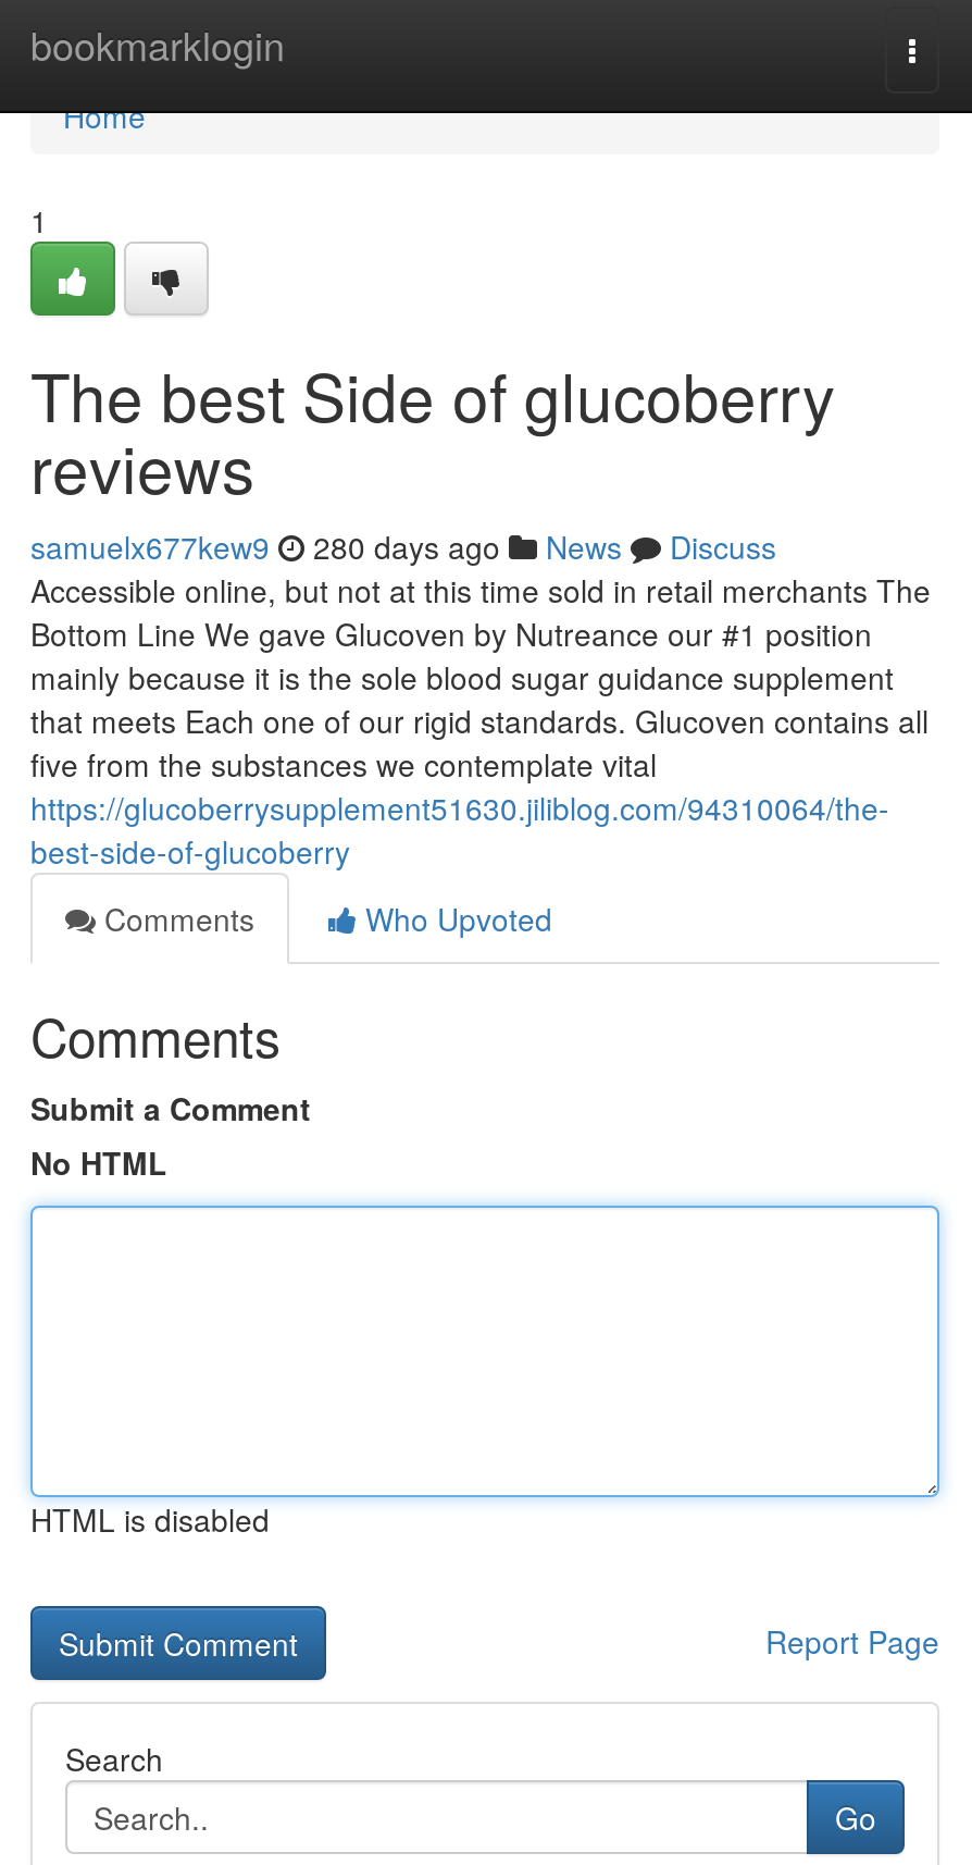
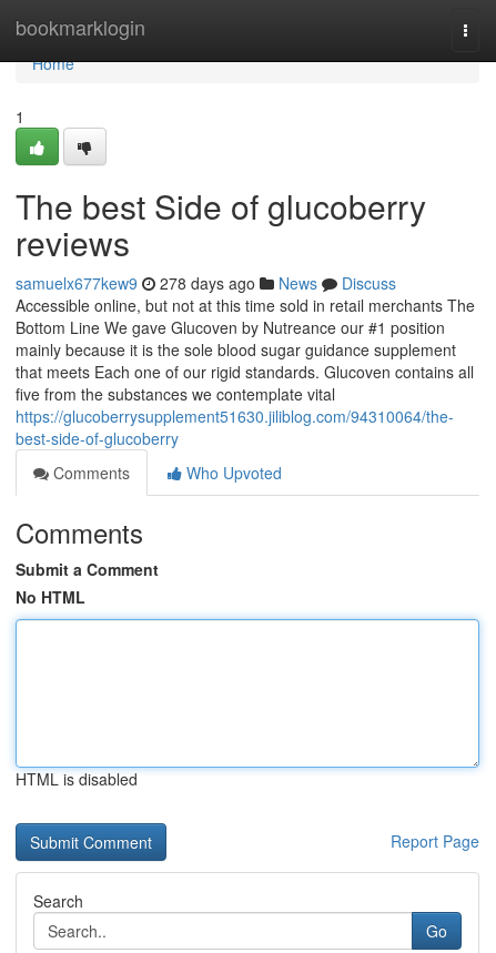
- samuelx677kew9 280 days ago News Discuss
+ samuelx677kew9 278 days ago News Discuss
